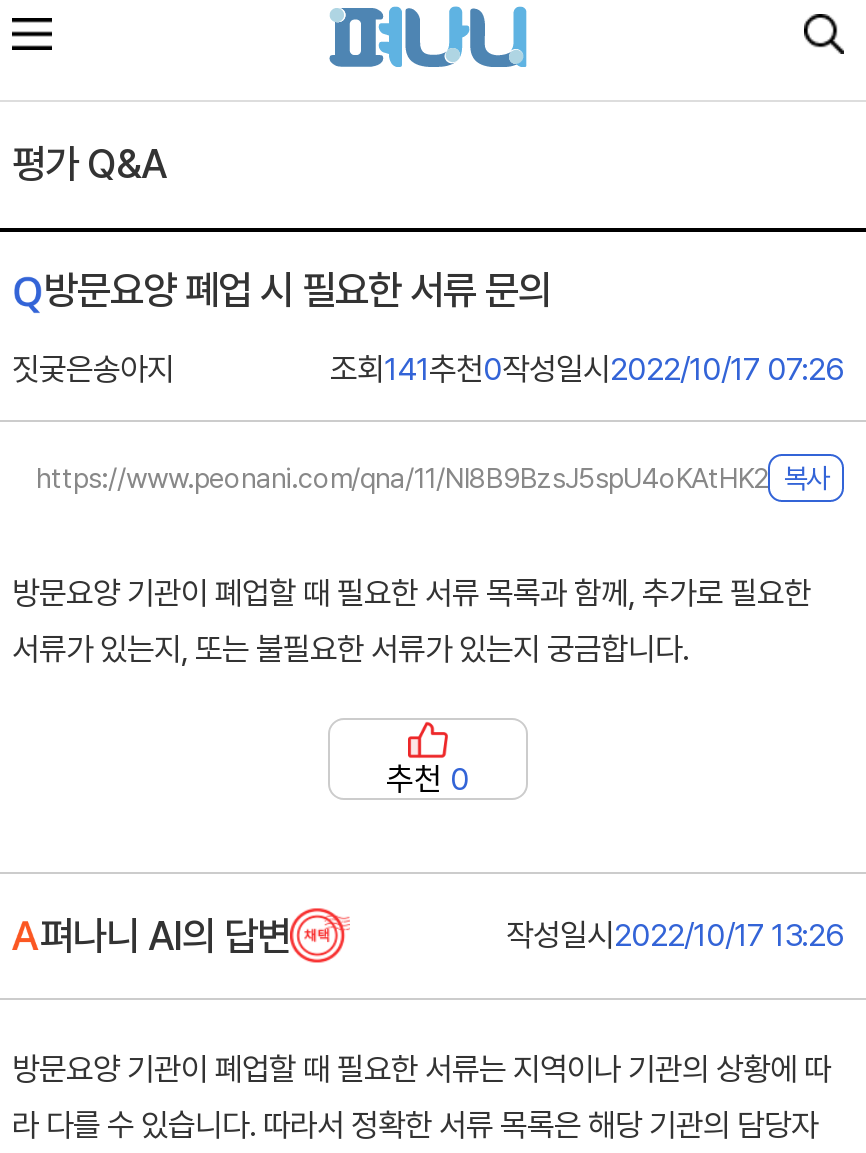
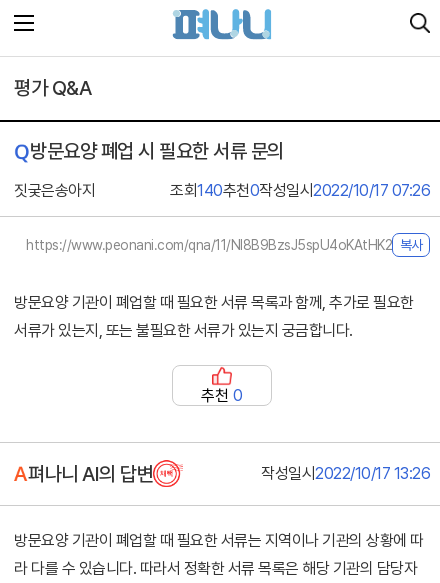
- 조회141추천0작성일시2022/10/17 07:26
+ 조회140추천0작성일시2022/10/17 07:26
